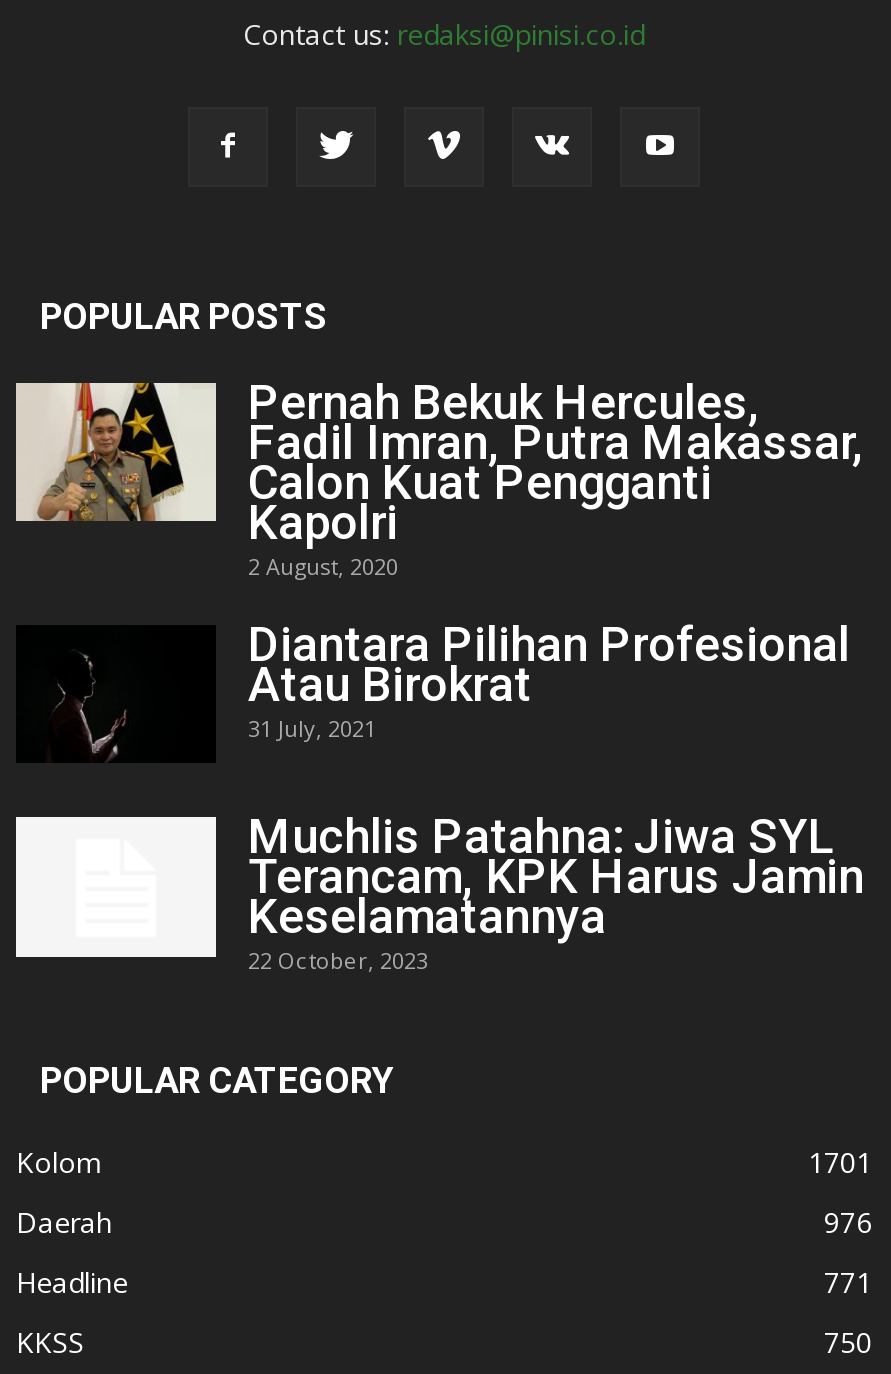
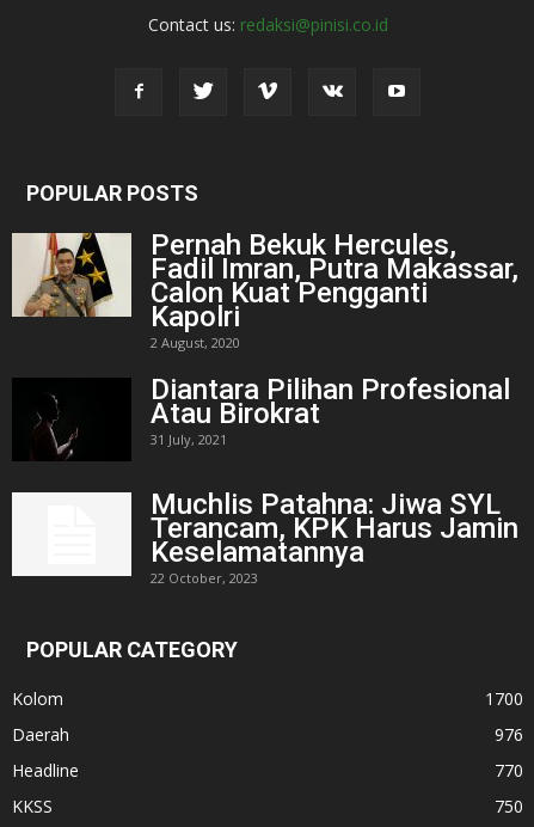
- 1701
+ 1700

- 771
+ 770
